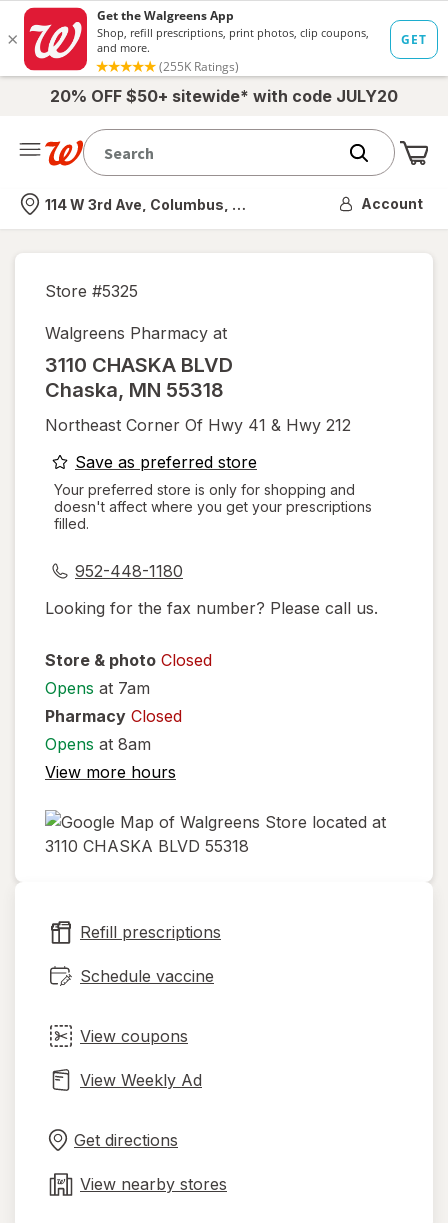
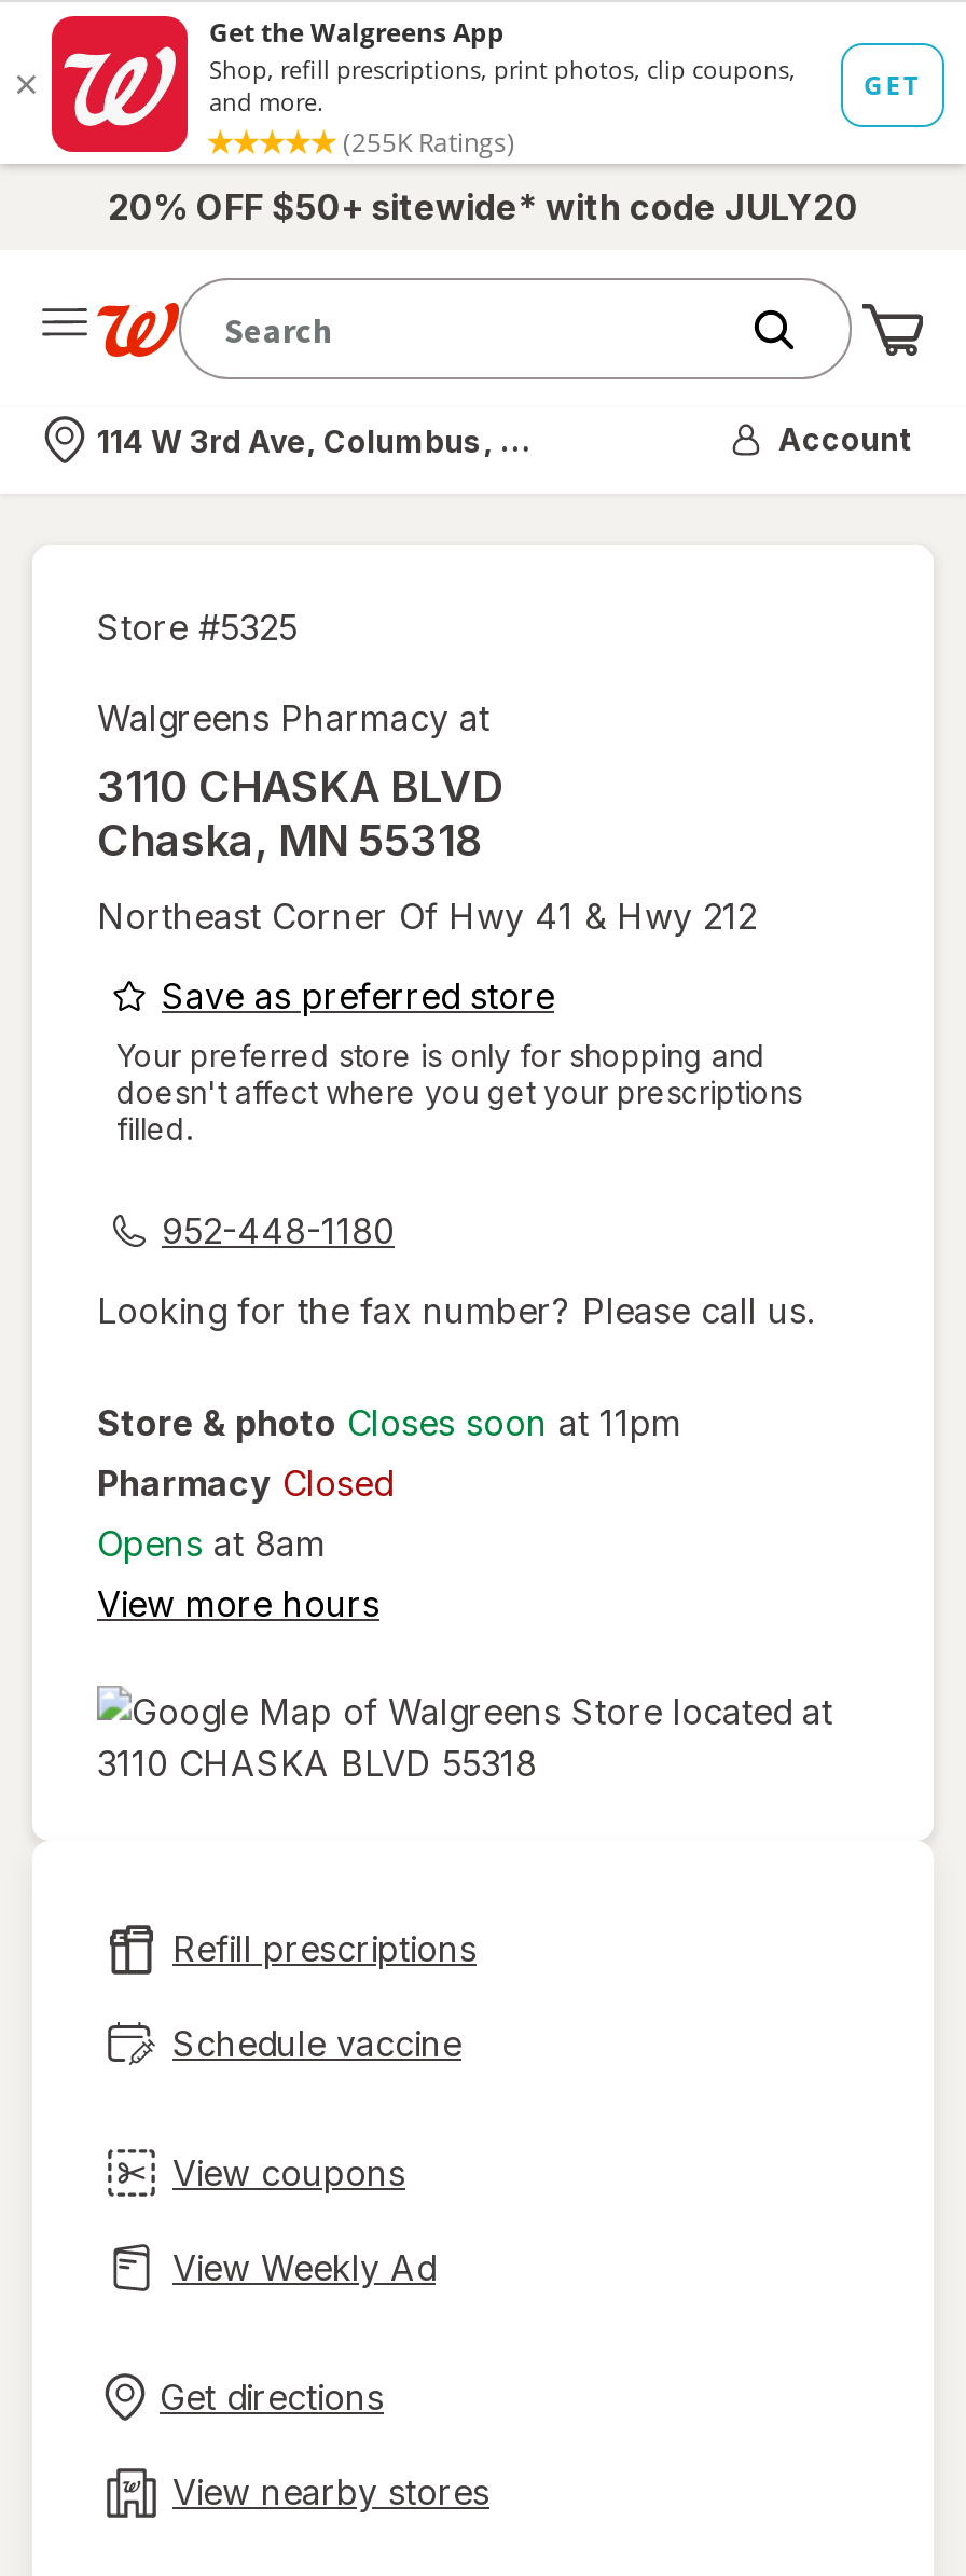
- Store & photo Closed
- Opens at 7am
+ Store & photo Closes soon at 11pm
